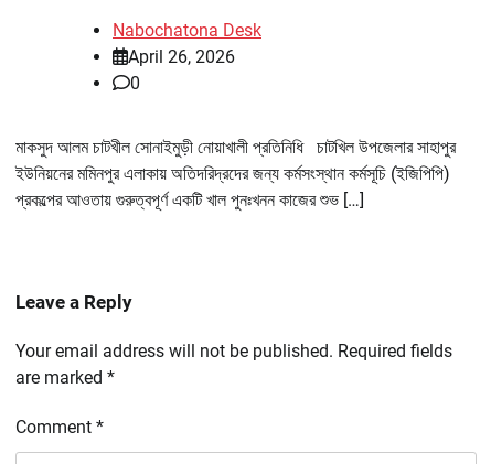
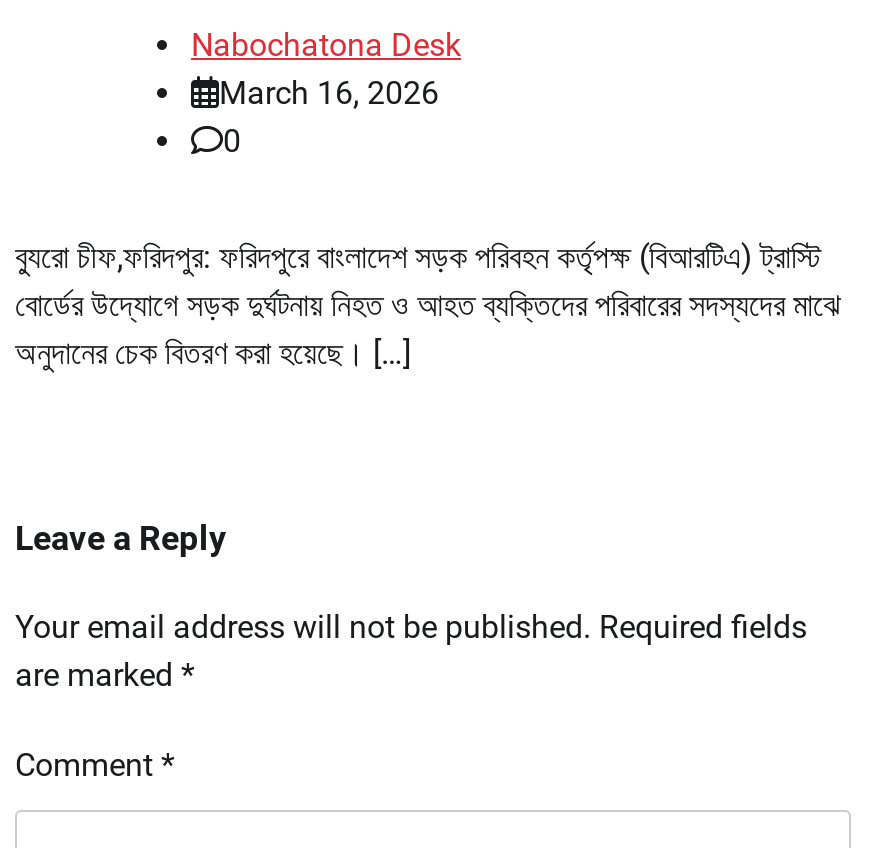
- April 26, 2026
+ March 16, 2026

- মাকসুদ আলম চাটখীল সোনাইমুড়ী নোয়াখালী প্রতিনিধি চাটখিল উপজেলার সাহাপুর
- ইউনিয়নের মমিনপুর এলাকায় অতিদরিদ্রদের জন্য কর্মসংস্থান কর্মসূচি (ইজিপিপি)
- প্রকল্পের আওতায় গুরুত্বপূর্ণ একটি খাল পুনঃখনন কাজের শুভ […]
+ ব্যুরো চীফ,ফরিদপুর: ফরিদপুরে বাংলাদেশ সড়ক পরিবহন কর্তৃপক্ষ (বিআরটিএ) ট্রাস্টি
+ বোর্ডের উদ্যোগে সড়ক দুর্ঘটনায় নিহত ও আহত ব্যক্তিদের পরিবারের সদস্যদের মাঝে
+ অনুদানের চেক বিতরণ করা হয়েছে। […]
